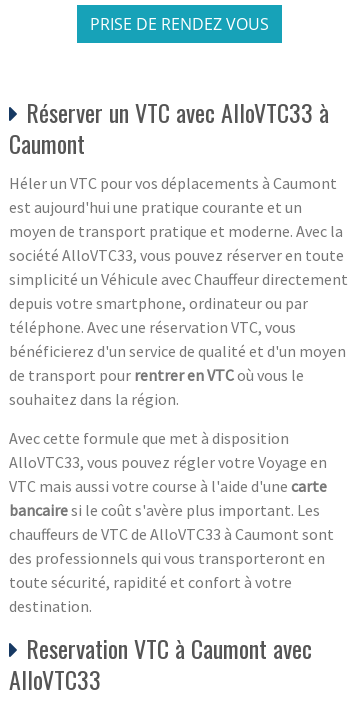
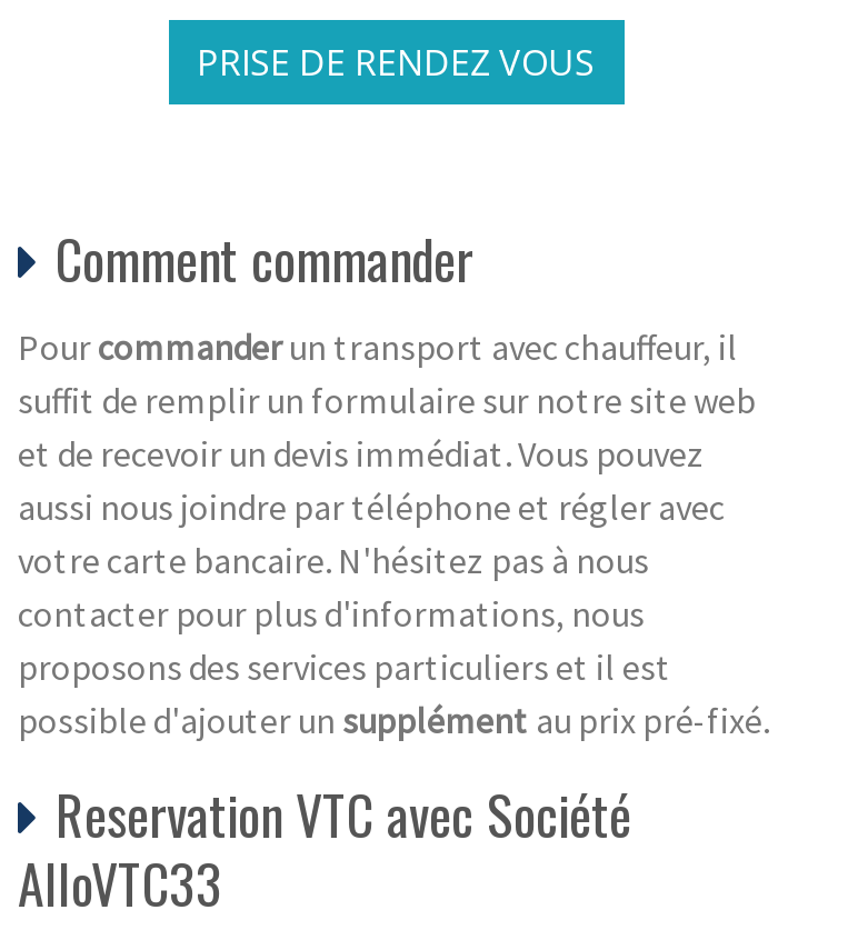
- Réserver un VTC avec AlloVTC33 à
- Caumont
- Héler un VTC pour vos déplacements à Caumont
- est aujourd'hui une pratique courante et un
- moyen de transport pratique et moderne. Avec la
- société AlloVTC33, vous pouvez réserver en toute
- simplicité un Véhicule avec Chauffeur directement
- depuis votre smartphone, ordinateur ou par
- téléphone. Avec une réservation VTC, vous
- bénéficierez d'un service de qualité et d'un moyen
- de transport pour rentrer en VTC où vous le
- souhaitez dans la région.
- Avec cette formule que met à disposition
- AlloVTC33, vous pouvez régler votre Voyage en
- VTC mais aussi votre course à l'aide d'une carte
- bancairesi le coût s'avère plus important. Les
- chauffeurs de VTC de AlloVTC33 à Caumont sont
- des professionnels qui vous transporteront en
- toute sécurité, rapidité et confort à votre
- destination.
- Reservation VTC à Caumont avec
+ Comment commander
+ Pour commander un transport avec chauffeur, il
+ suffit de remplir un formulaire sur notre site web
+ et de recevoir un devis immédiat. Vous pouvez
+ aussi nous joindre par téléphone et régler avec
+ votre carte bancaire. N'hésitez pas à nous
+ contacter pour plus d'informations, nous
+ proposons des services particuliers et il est
+ possible d'ajouter un supplément au prix pré-fixé.
+ Reservation VTC avec Société
